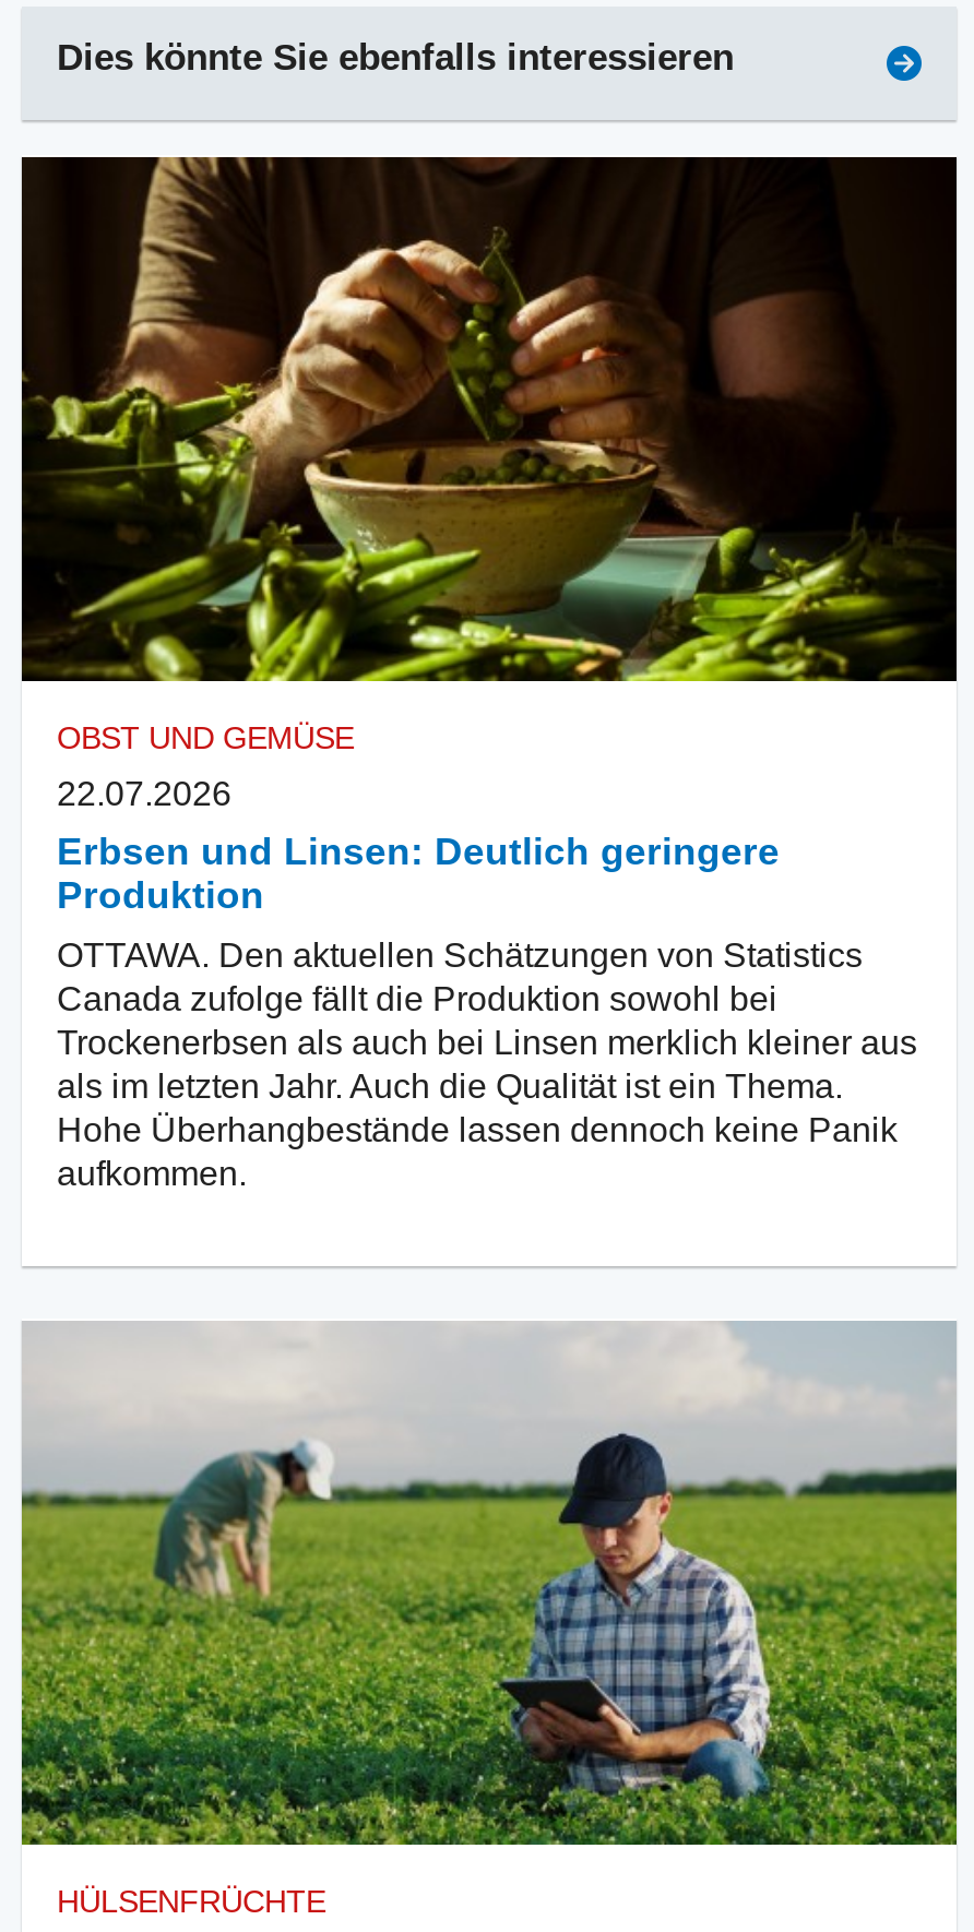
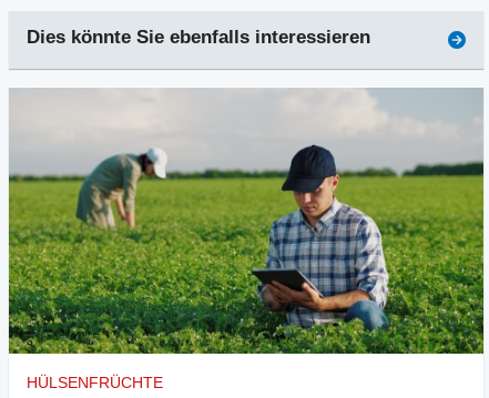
- [image]
- OBST UND GEMÜSE
- 22.07.2026
- Erbsen und Linsen: Deutlich geringere
- Produktion
- OTTAWA. Den aktuellen Schätzungen von Statistics
- Canada zufolge fällt die Produktion sowohl bei
- Trockenerbsen als auch bei Linsen merklich kleiner aus
- als im letzten Jahr. Auch die Qualität ist ein Thema.
- Hohe Überhangbestände lassen dennoch keine Panik
- aufkommen.
